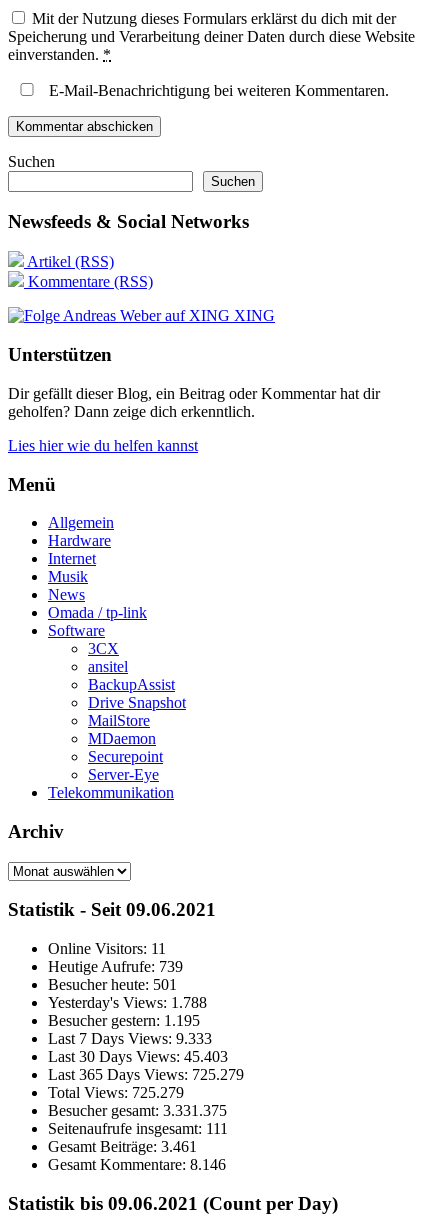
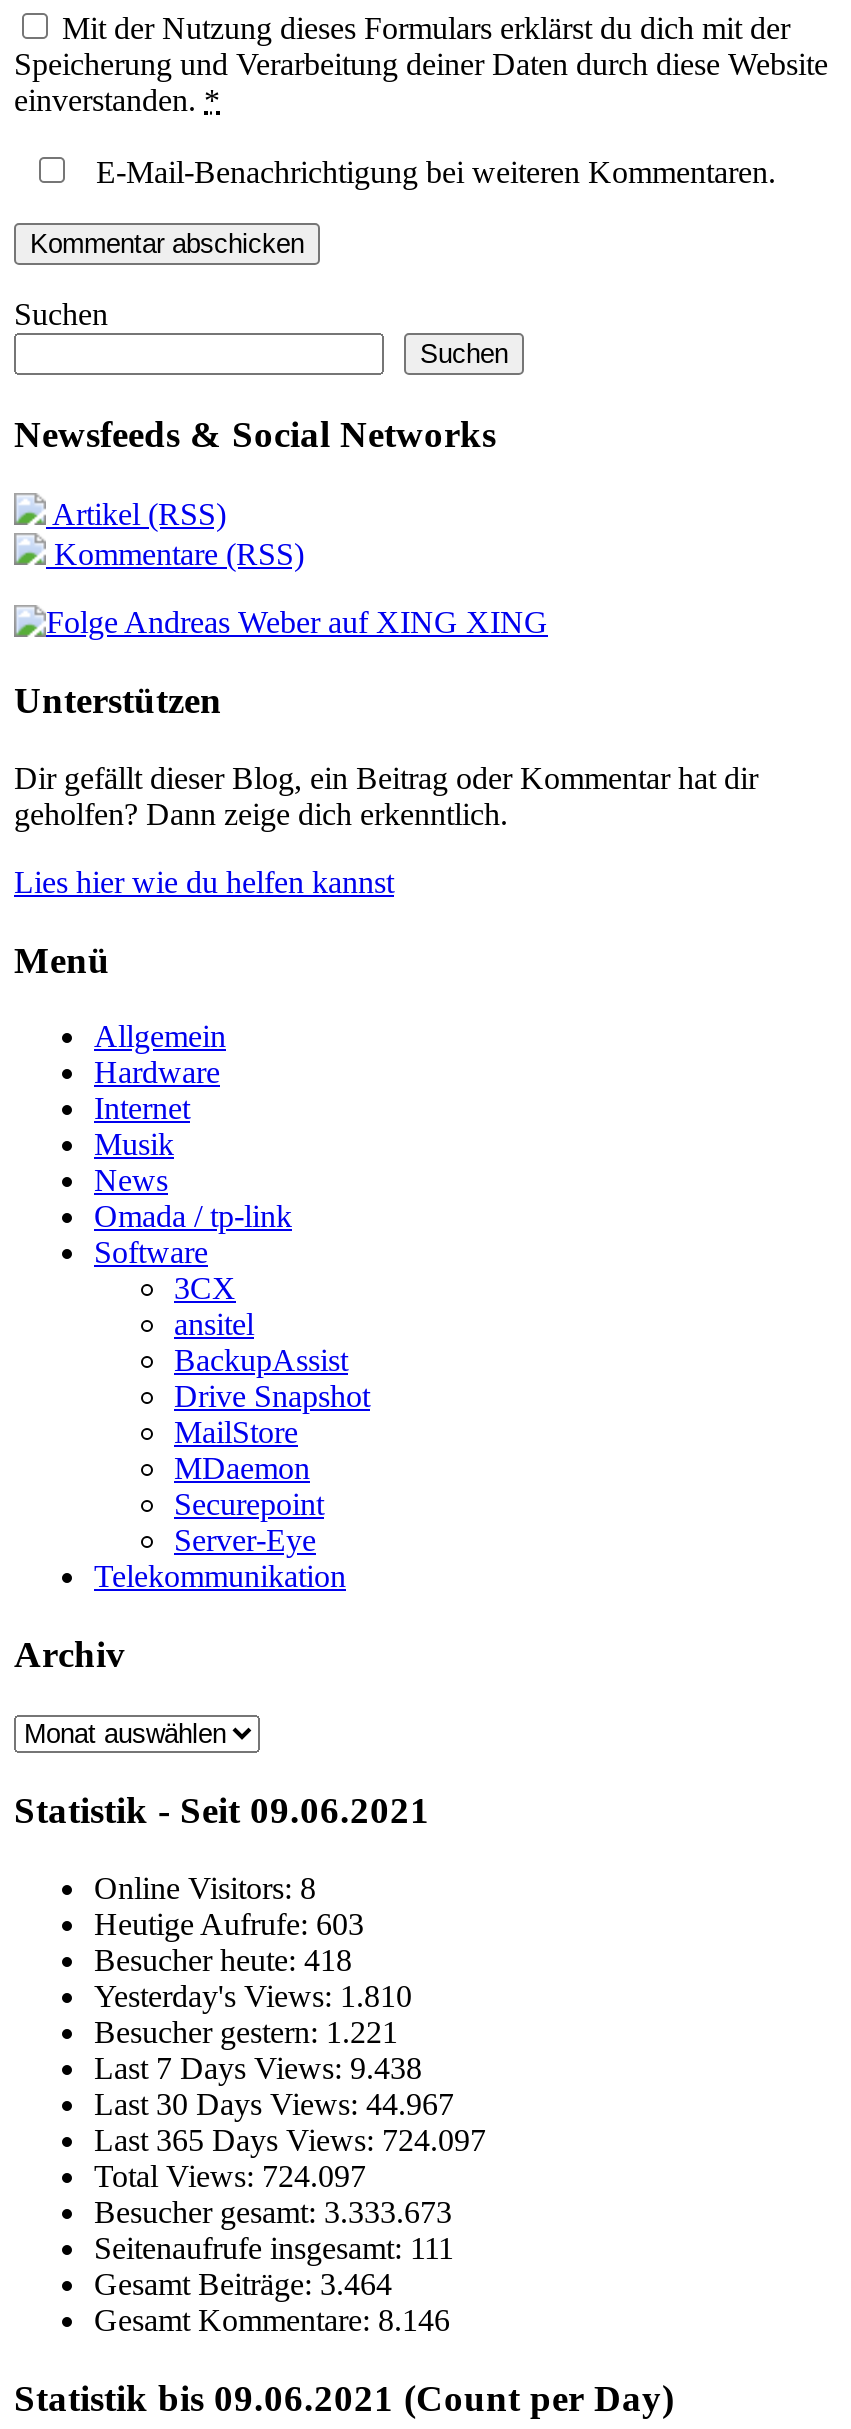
- Online Visitors: 11
+ Online Visitors: 8

- Heutige Aufrufe: 739
+ Heutige Aufrufe: 603

- Besucher heute: 501
+ Besucher heute: 418

- Yesterday's Views: 1.788
+ Yesterday's Views: 1.810

- Besucher gestern: 1.195
+ Besucher gestern: 1.221

- Last 7 Days Views: 9.333
+ Last 7 Days Views: 9.438

- Last 30 Days Views: 45.403
+ Last 30 Days Views: 44.967

- Last 365 Days Views: 725.279
+ Last 365 Days Views: 724.097

- Total Views: 725.279
+ Total Views: 724.097

- Besucher gesamt: 3.331.375
+ Besucher gesamt: 3.333.673

- Gesamt Beiträge:3.461
+ Gesamt Beiträge:3.464
